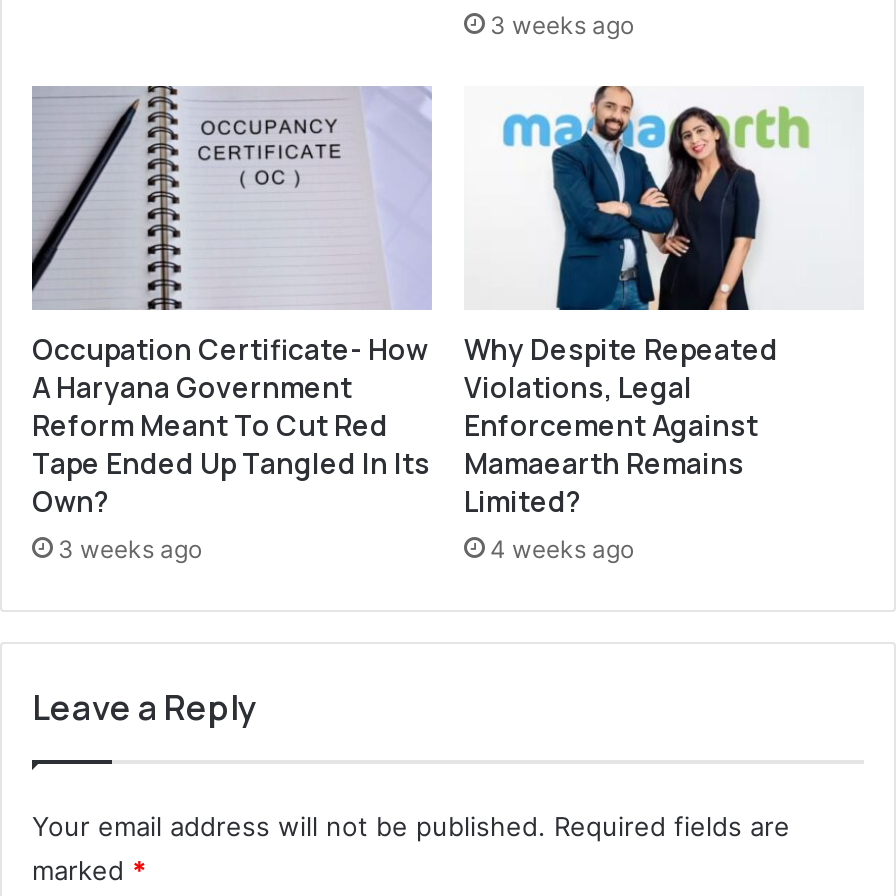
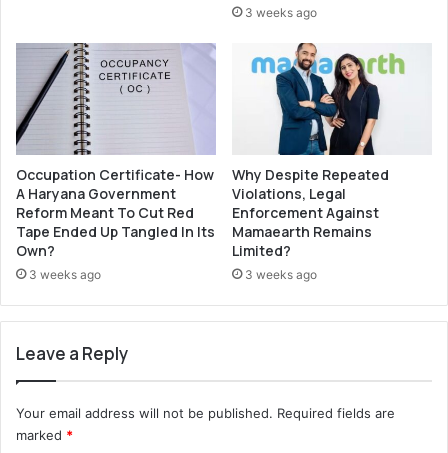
- 4 weeks ago
+ 3 weeks ago
